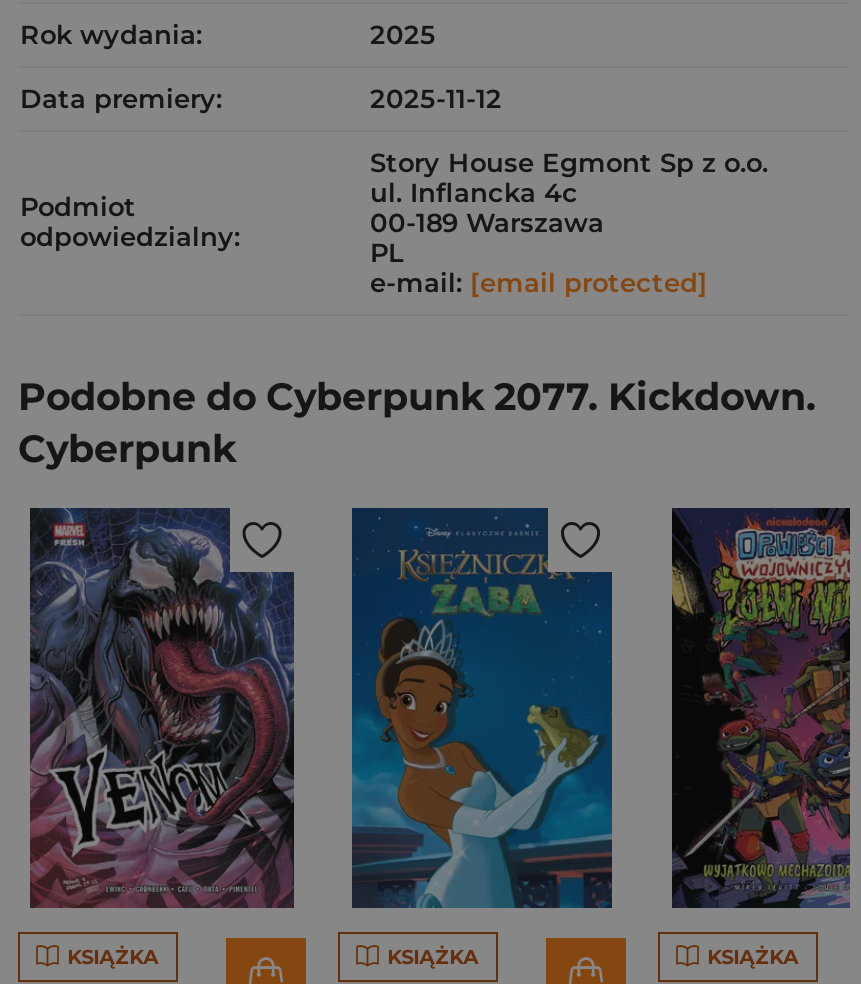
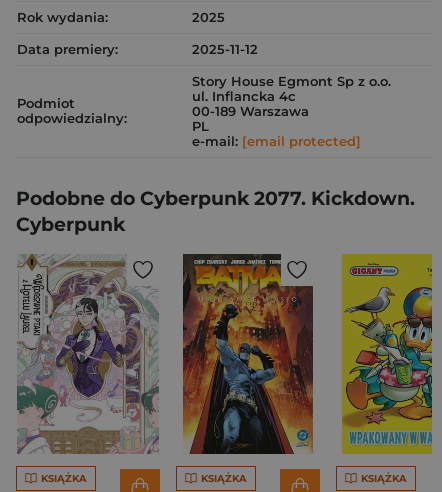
- [image]
+ [image]

- [image]
+ [image]

- [image]
+ [image]
